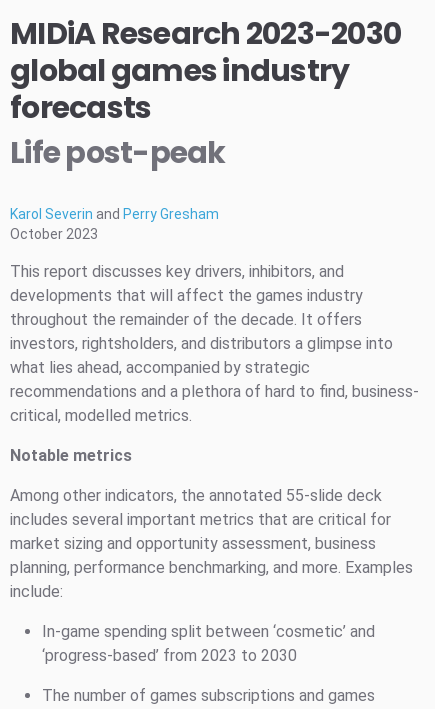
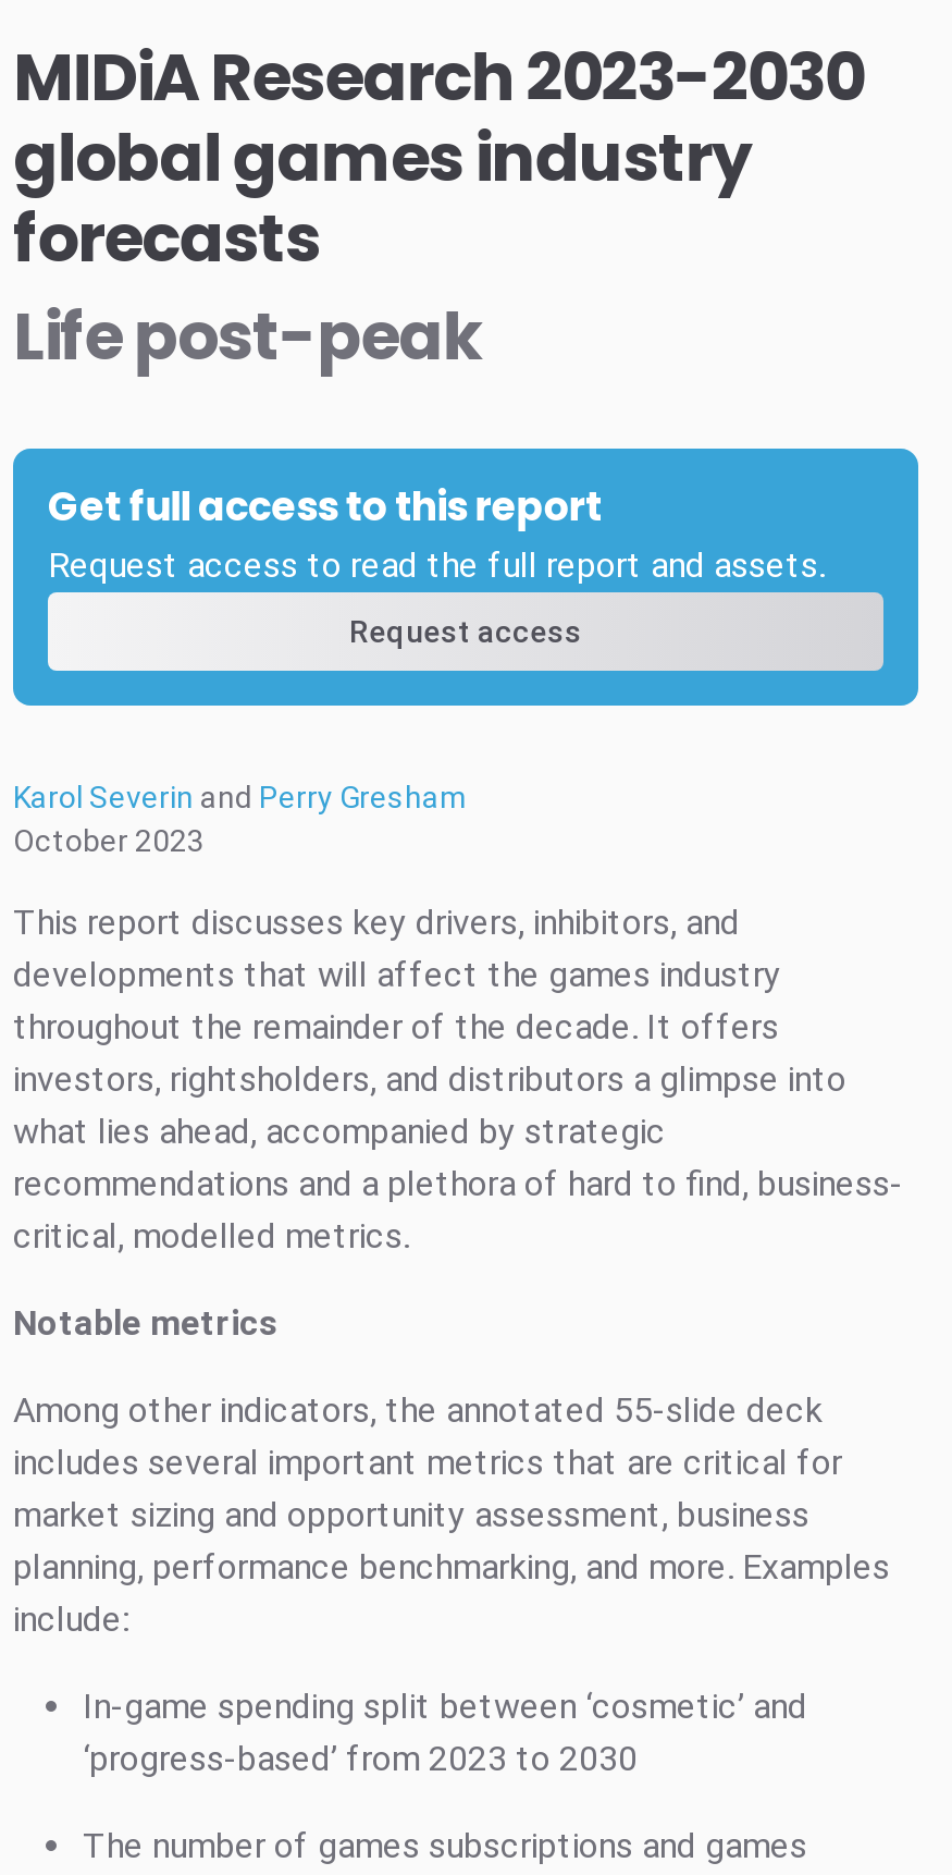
+ [image]
+ Get full access to this report
+ Request access to read the full report and assets.
+ Request access
